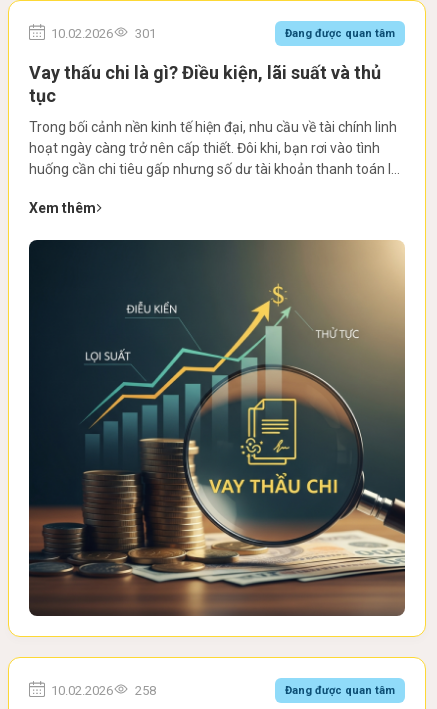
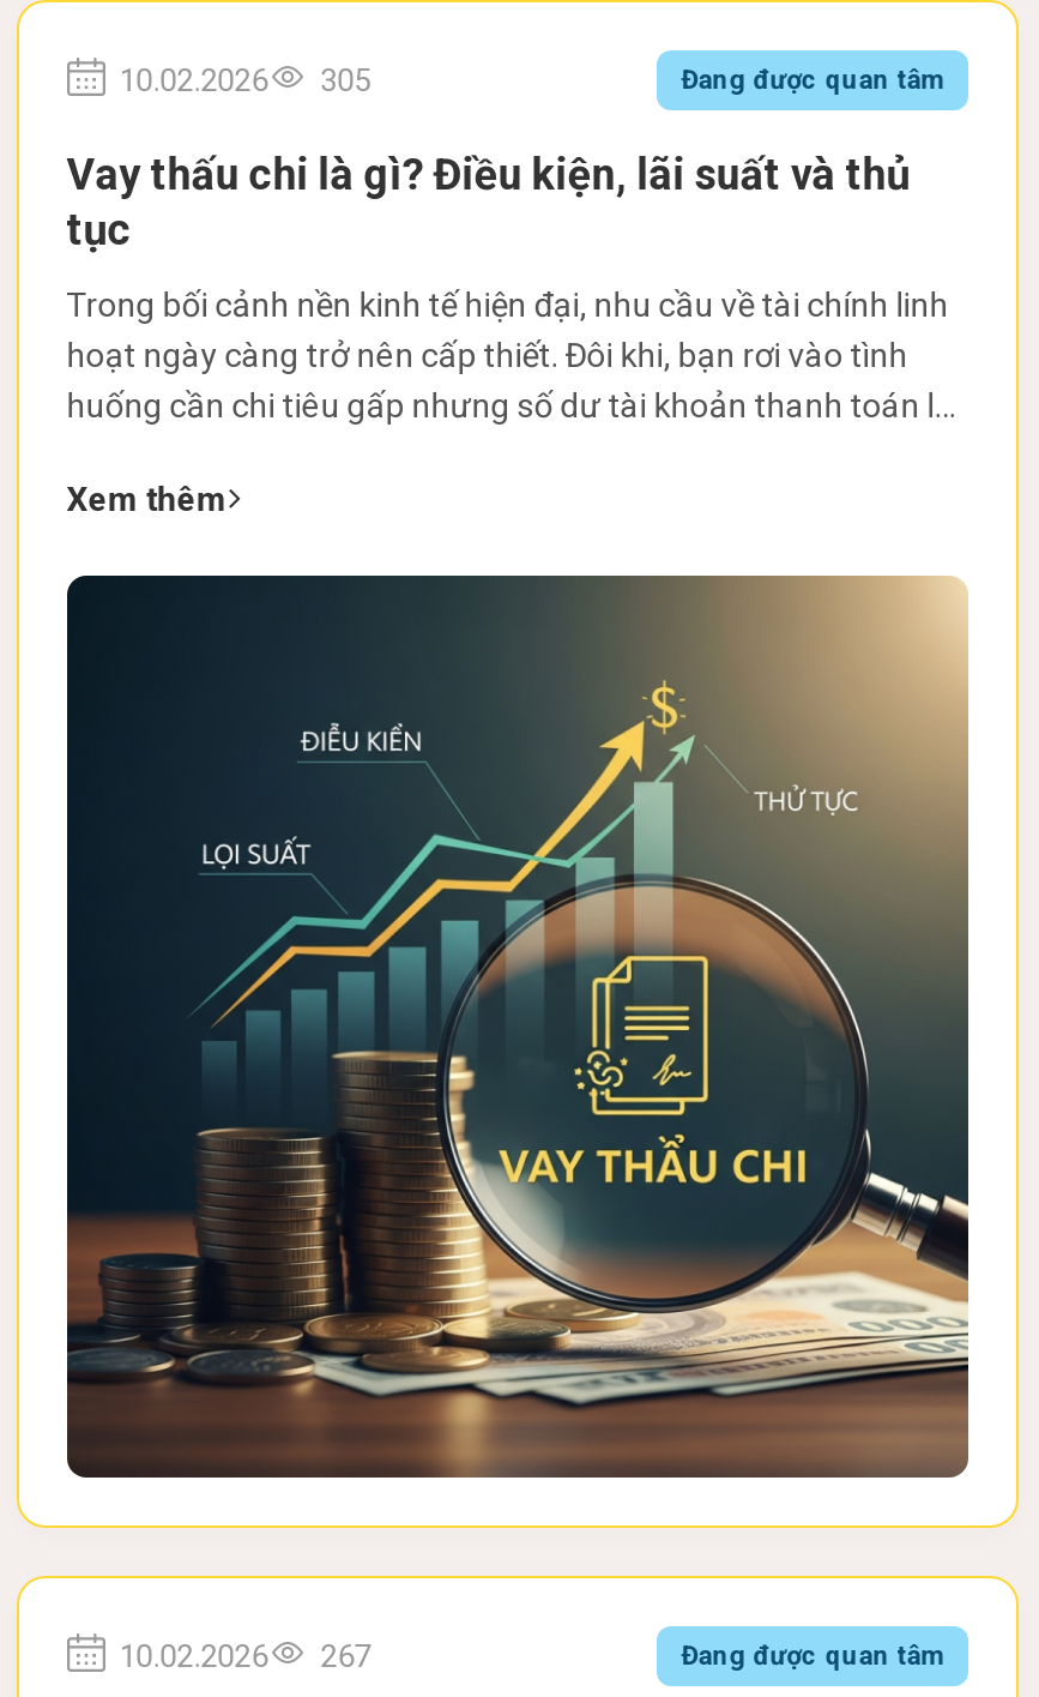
- 10.02.2026 301
+ 10.02.2026 305

- 10.02.2026 258
+ 10.02.2026 267
